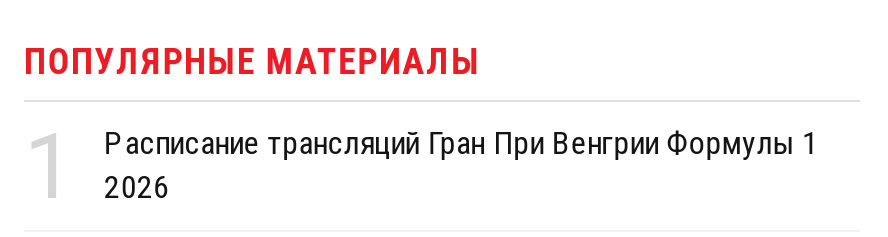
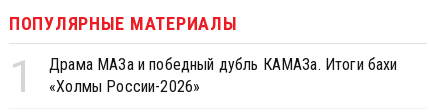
- Расписание трансляций Гран При Венгрии Формулы 1
- 2026
+ Драма МАЗа и победный дубль КАМАЗа. Итоги бахи
+ «Холмы России-2026»
